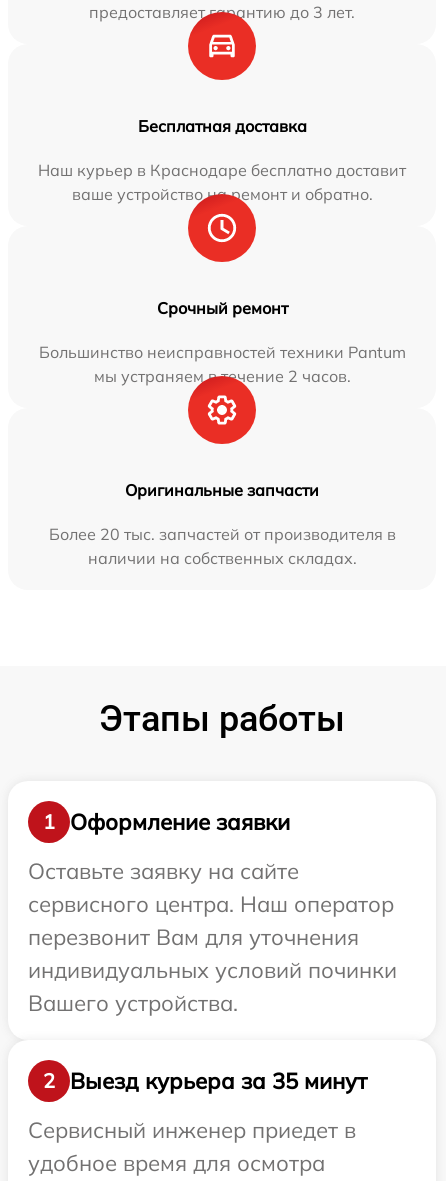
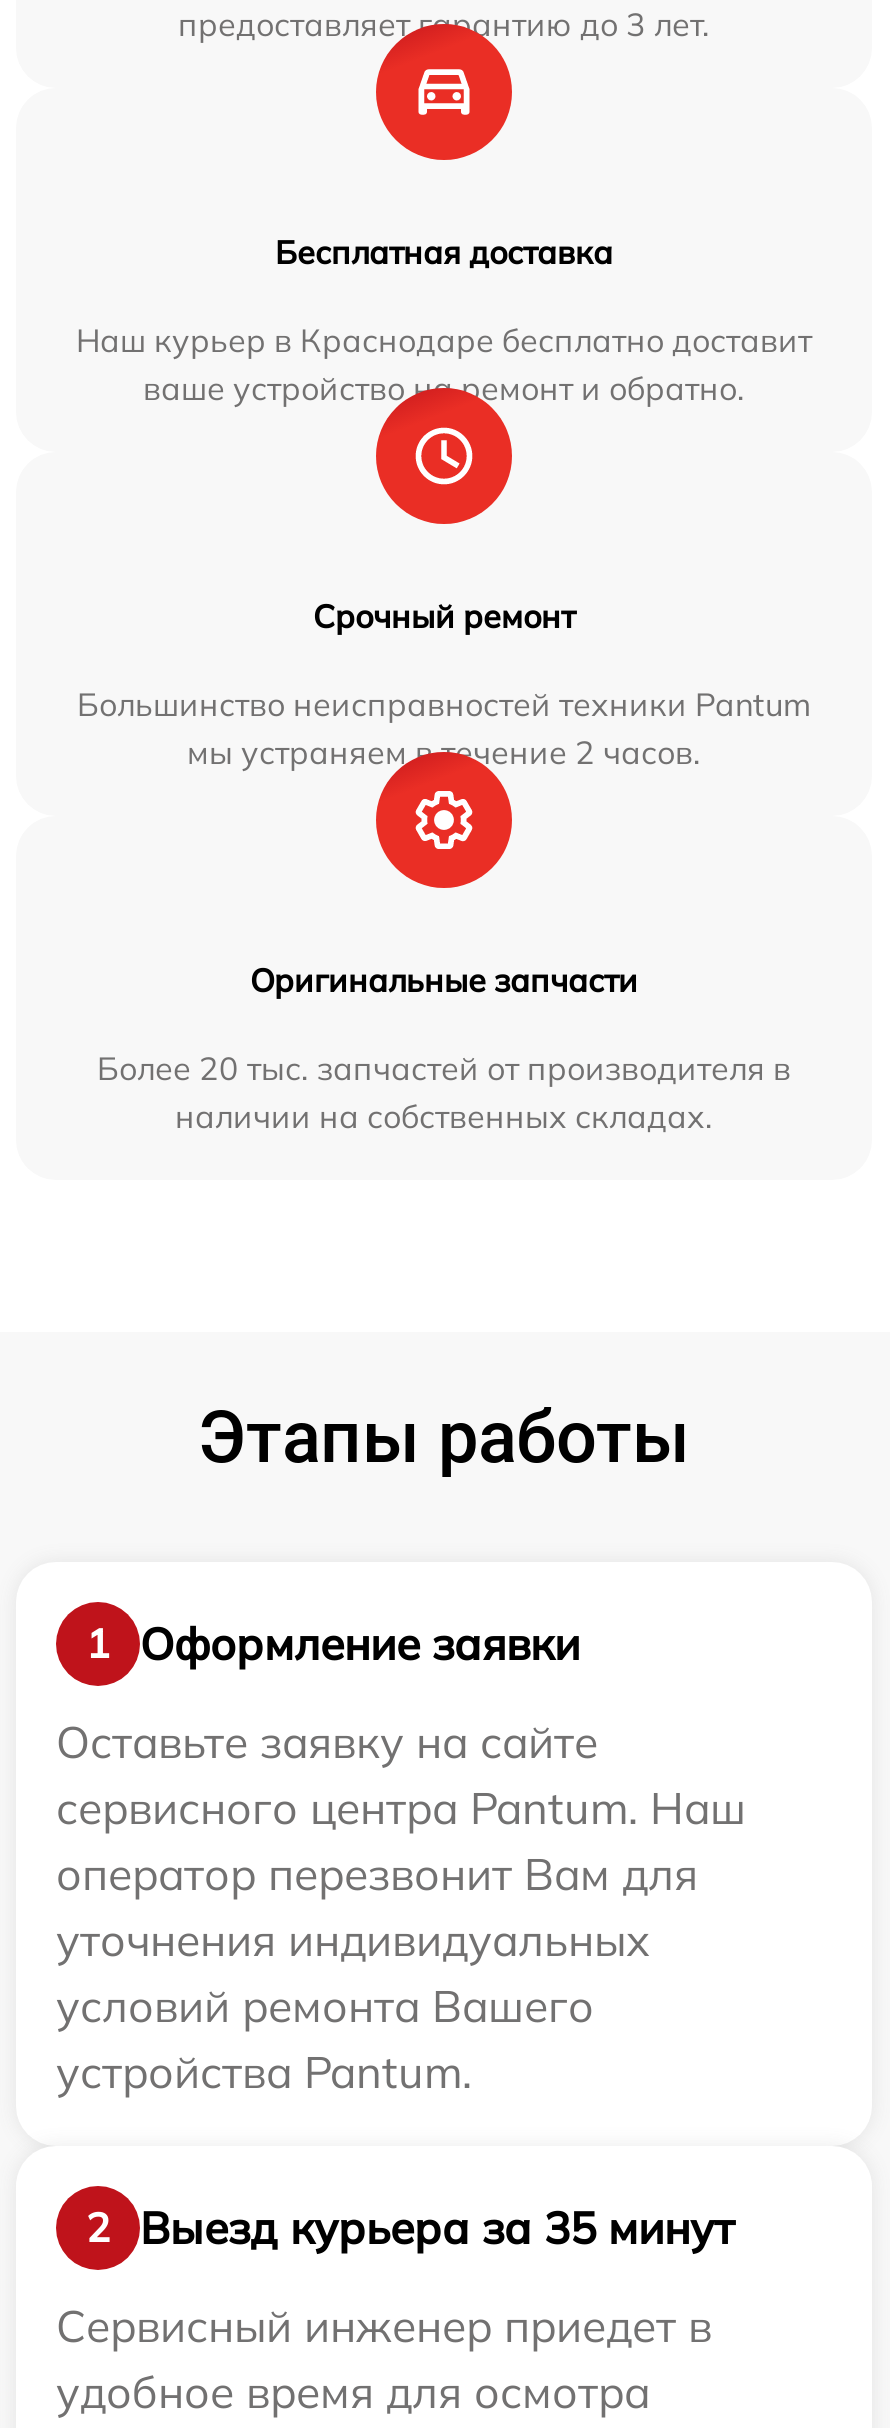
- сервисного центра. Наш оператор
- перезвонит Вам для уточнения
- индивидуальных условий починки
- Вашего устройства.
+ сервисного центра Pantum. Наш
+ оператор перезвонит Вам для
+ уточнения индивидуальных
+ условий ремонта Вашего
+ устройства Pantum.
